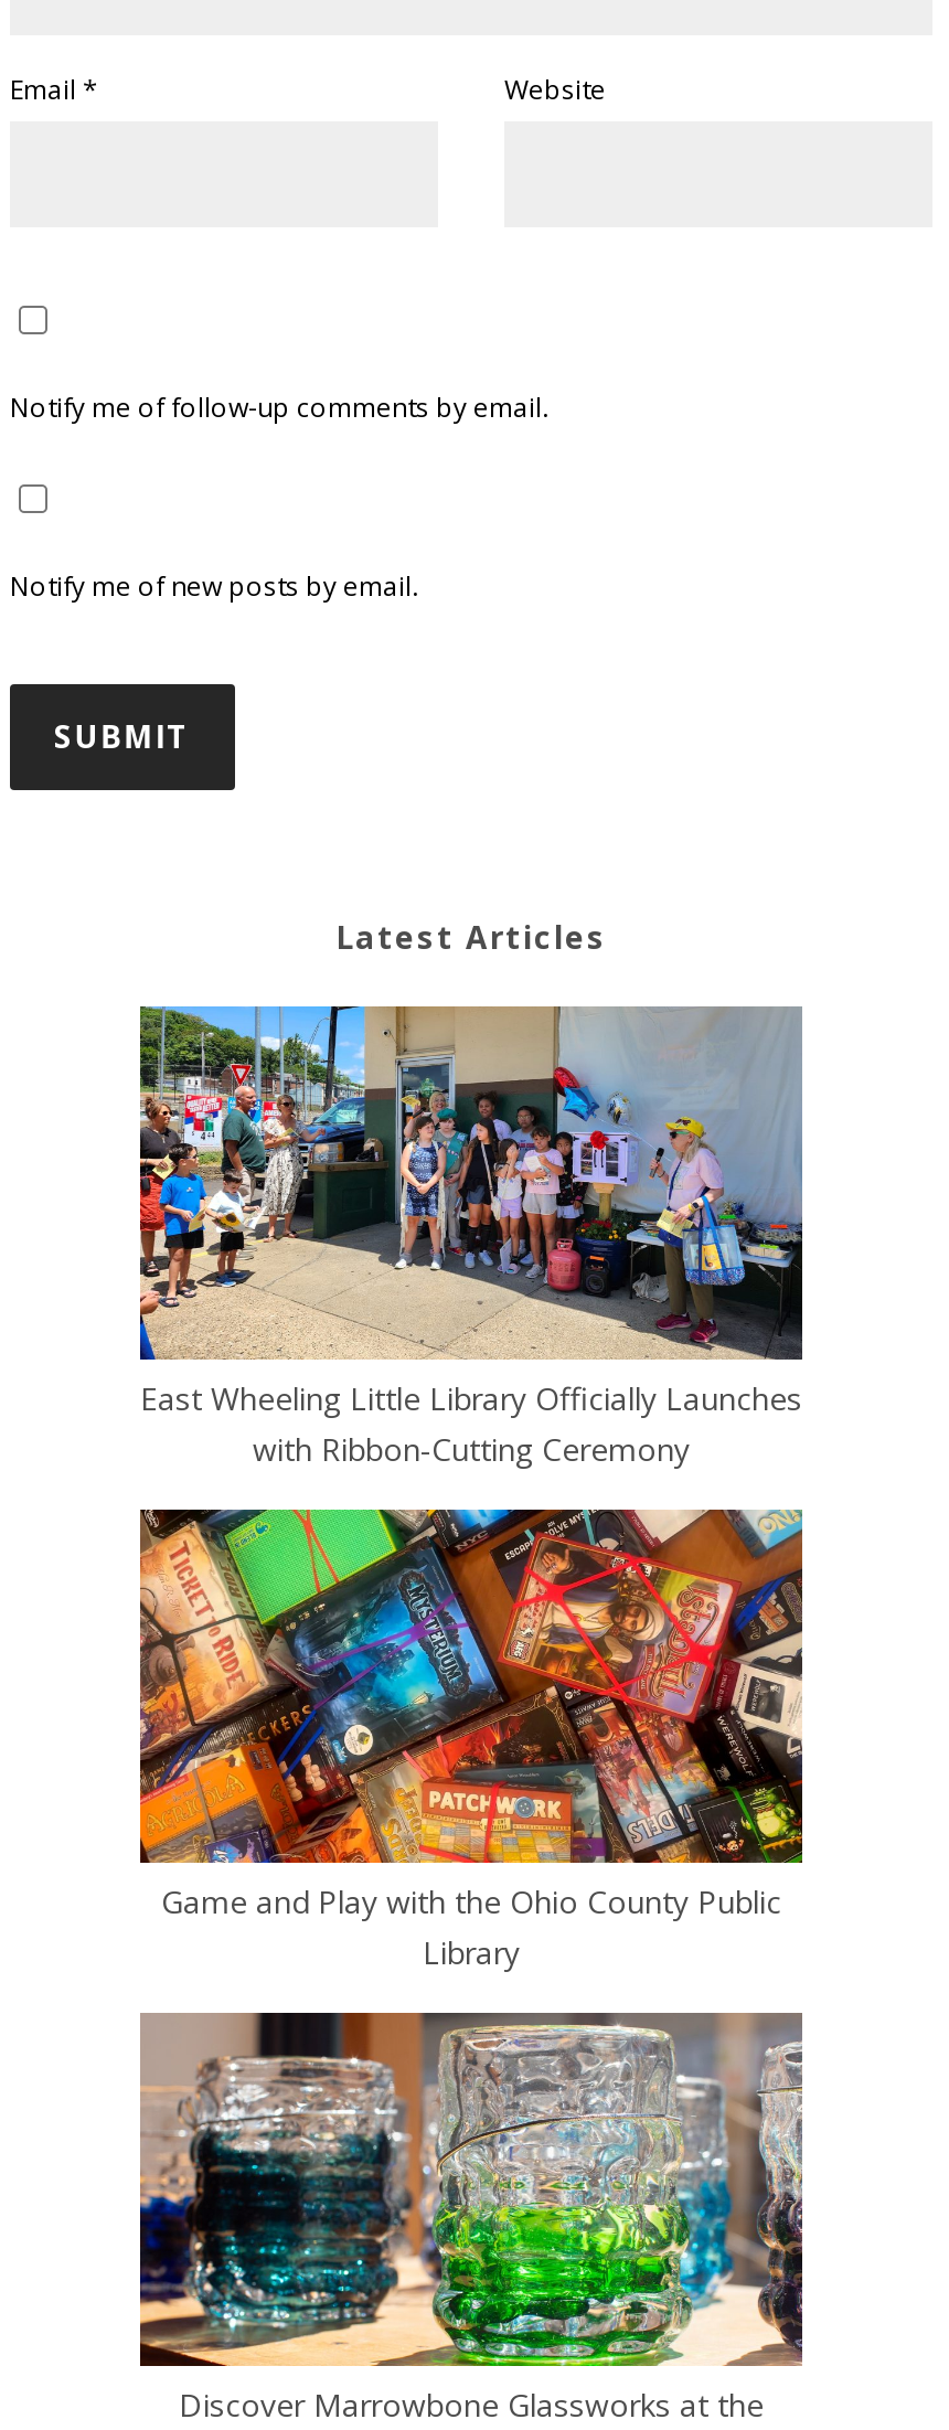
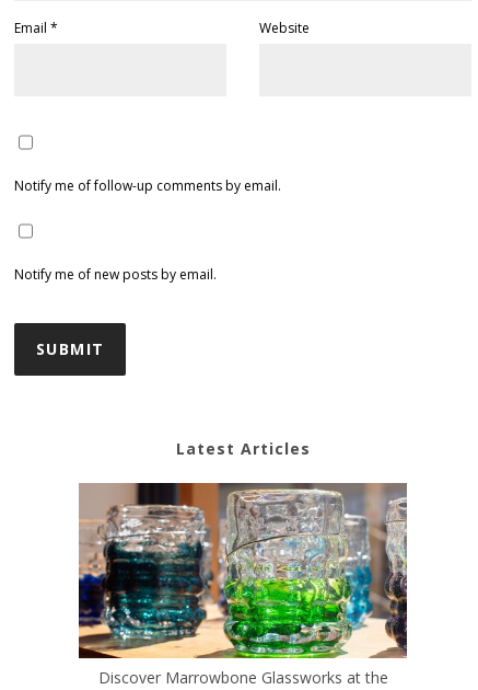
- [image]
- East Wheeling Little Library Officially Launches
- with Ribbon-Cutting Ceremony

- [image]
- Game and Play with the Ohio County Public
- Library
